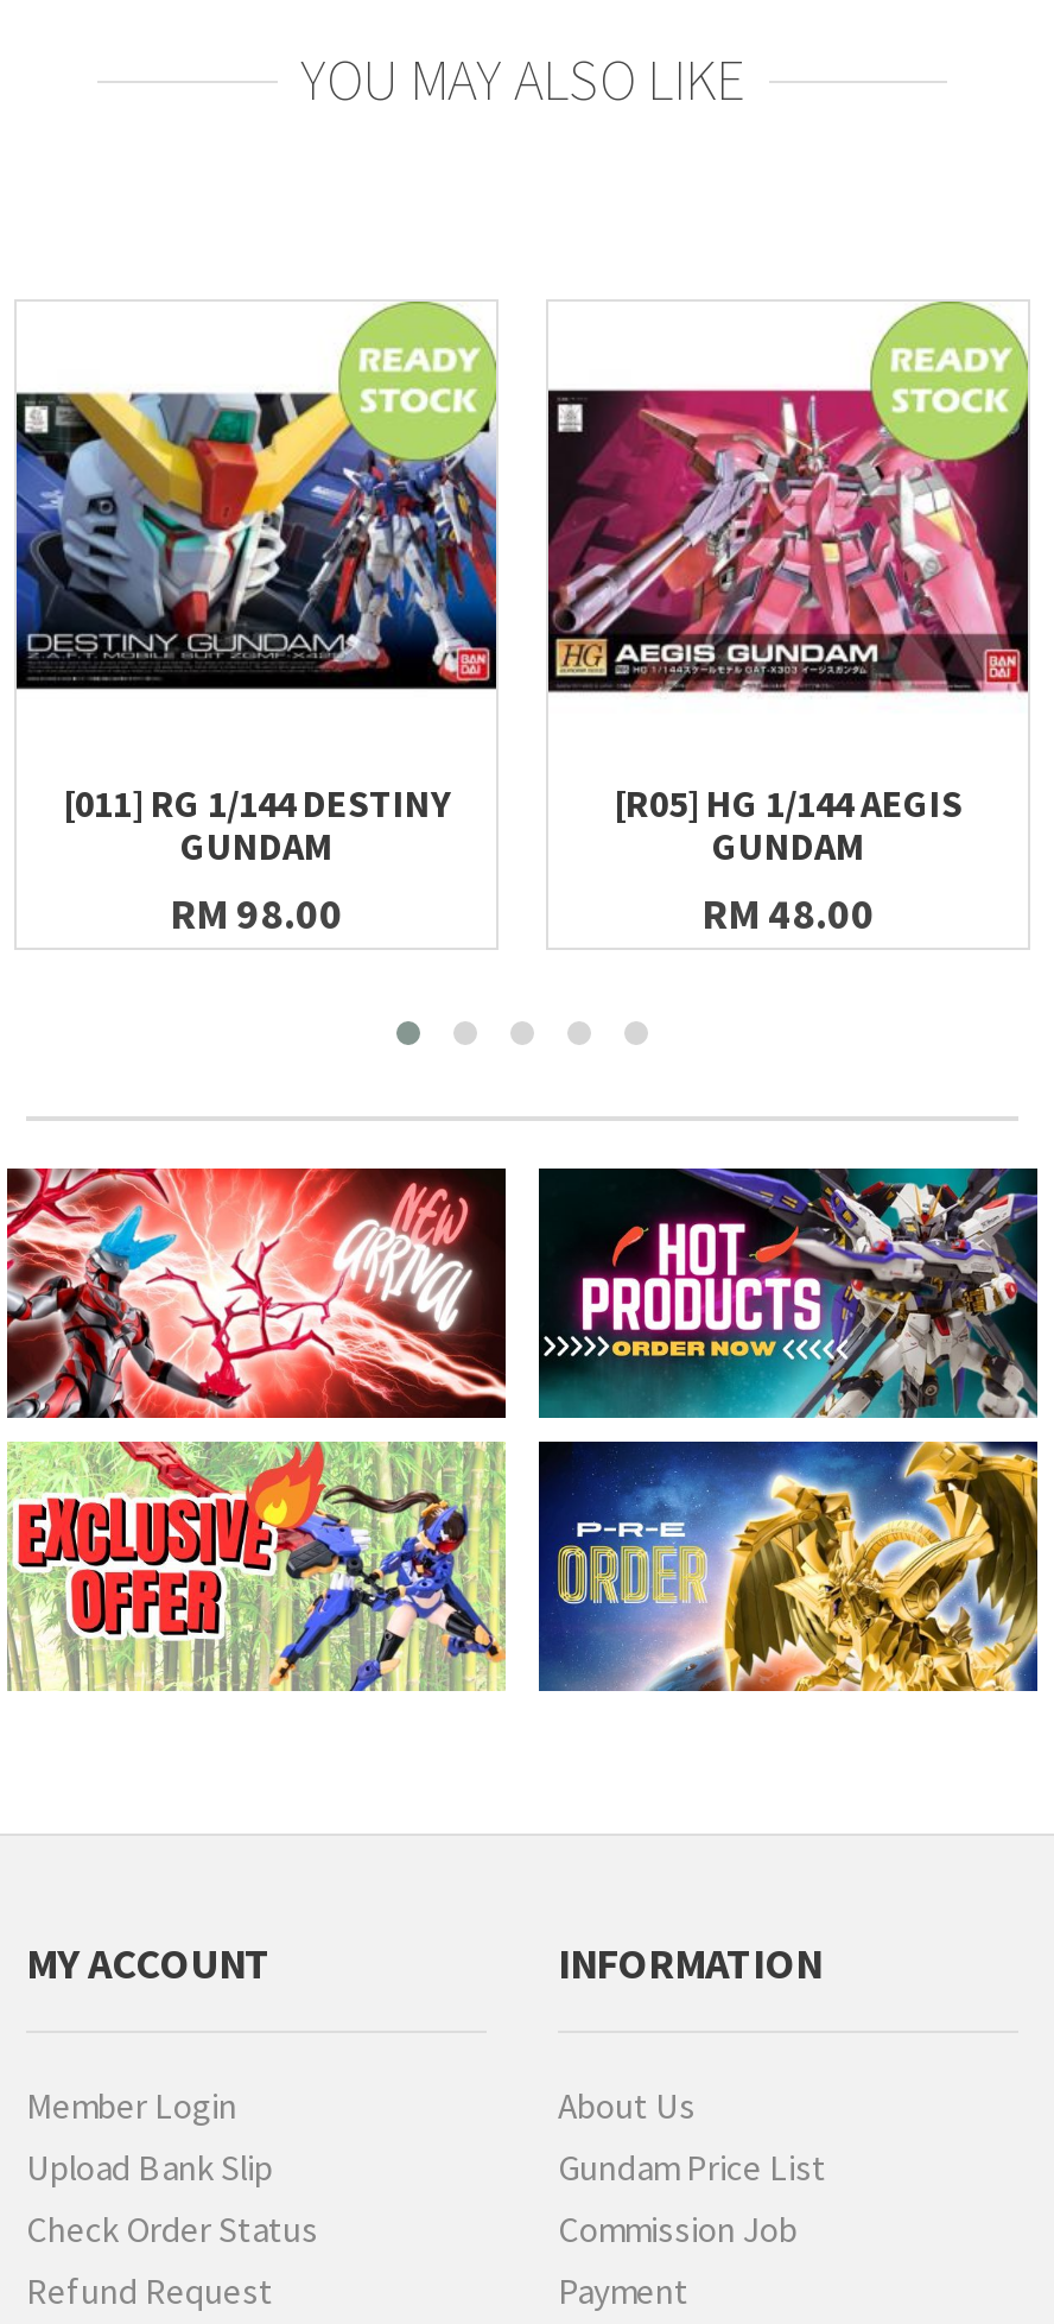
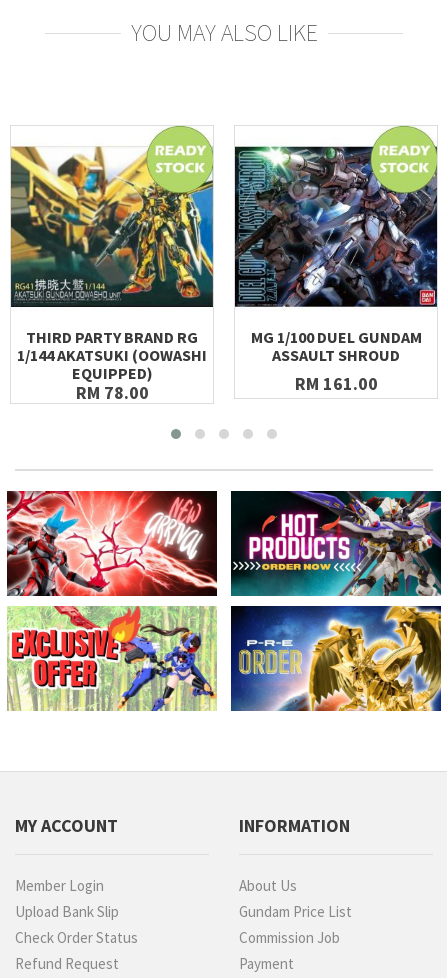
- [image]
- [011] RG 1/144 DESTINY
- GUNDAM
- RM 98.00
+ [image]
+ THIRD PARTY BRAND RG
+ 1/144 AKATSUKI (OOWASHI
+ EQUIPPED)
+ RM 78.00

- [image]
- [R05] HG 1/144 AEGIS
- GUNDAM
- RM 48.00
+ [image]
+ MG 1/100 DUEL GUNDAM
+ ASSAULT SHROUD
+ RM 161.00
